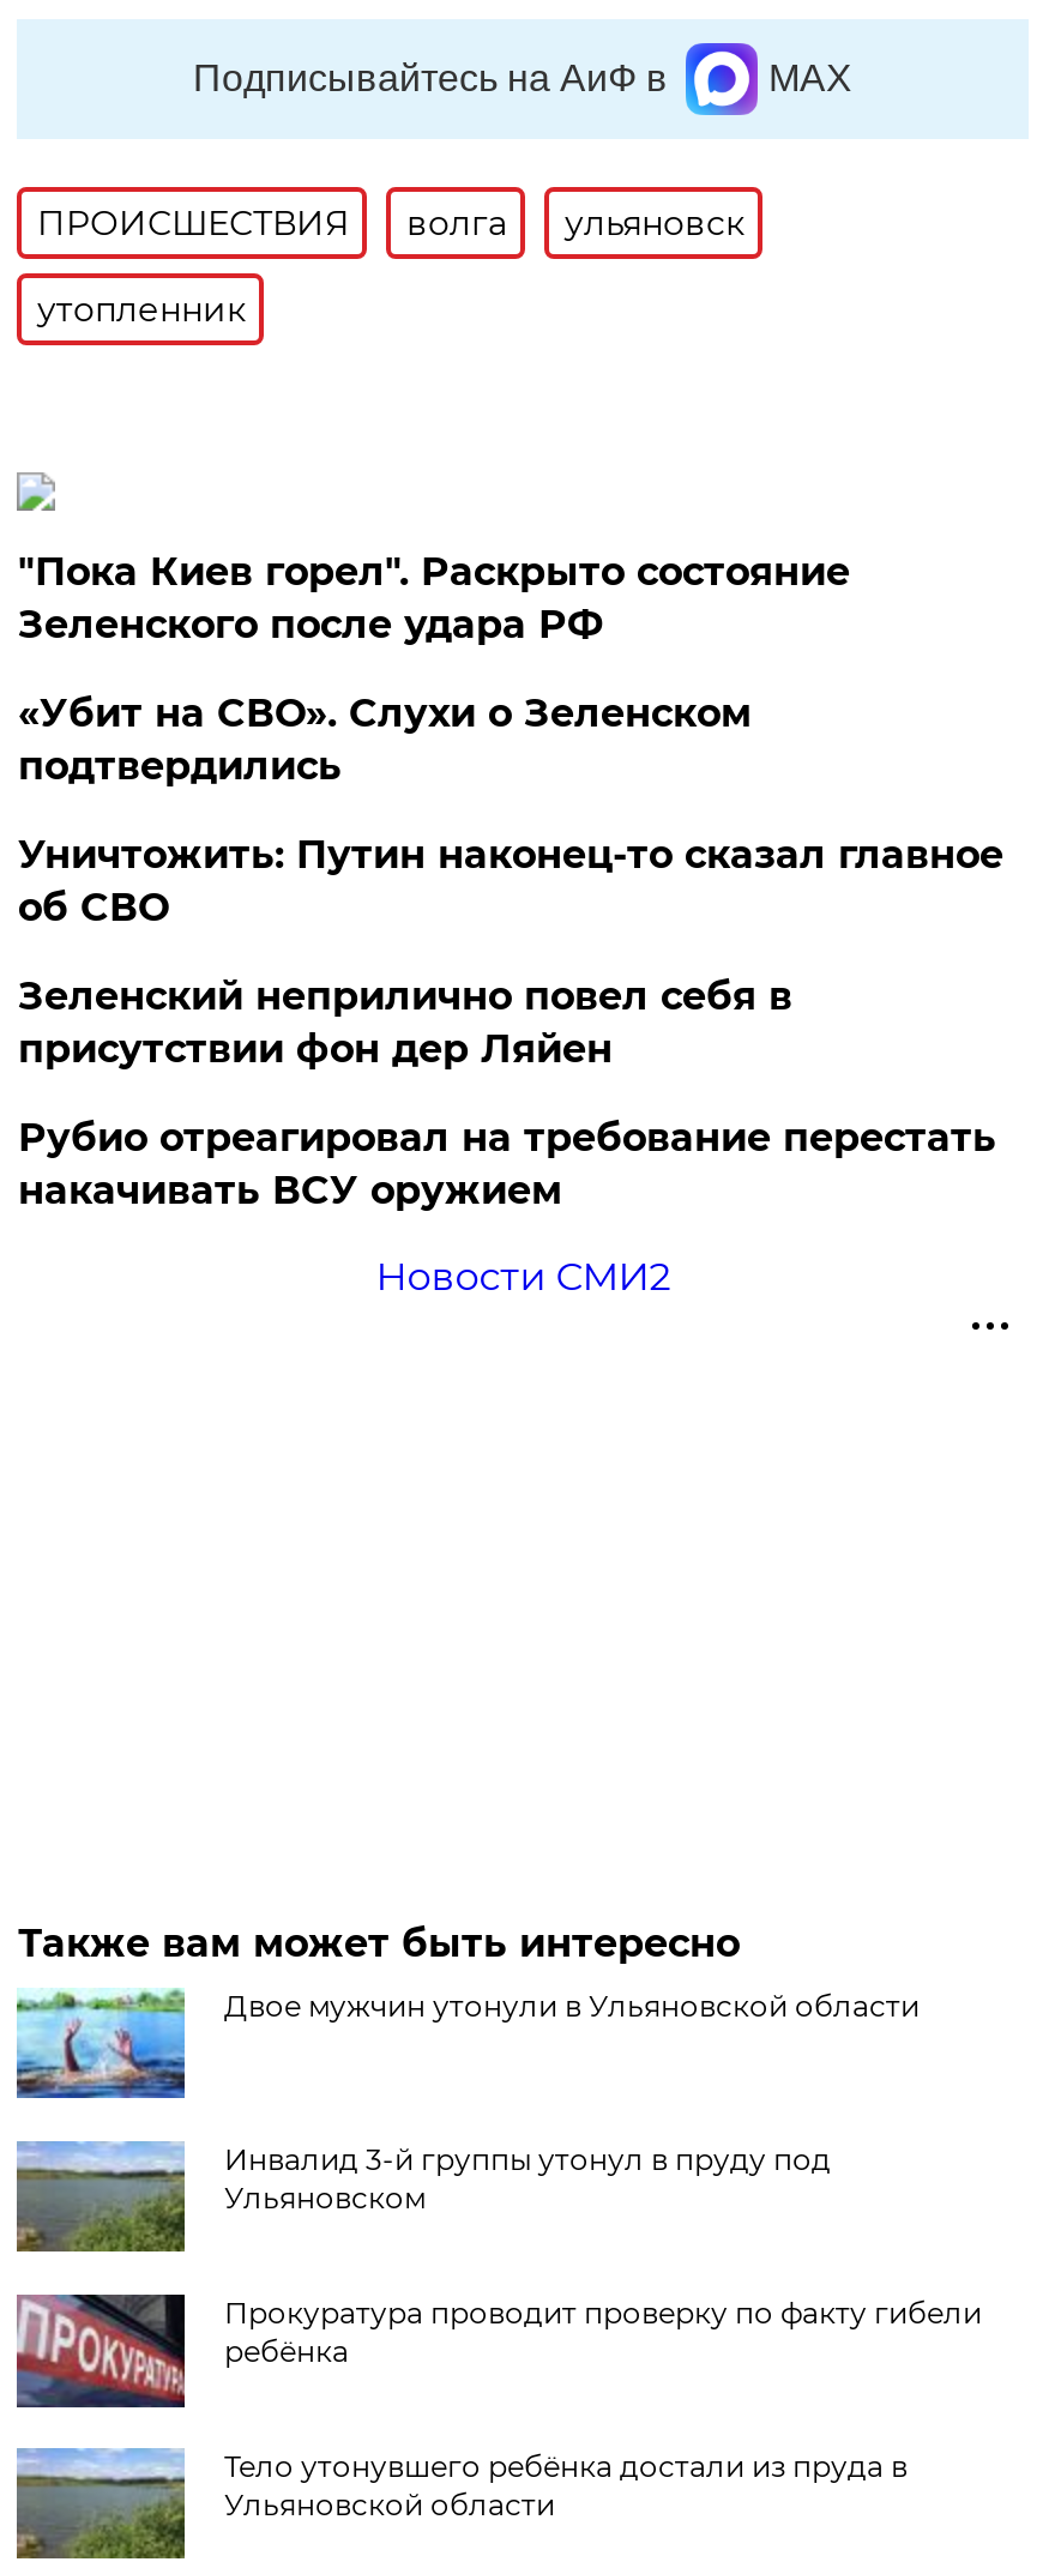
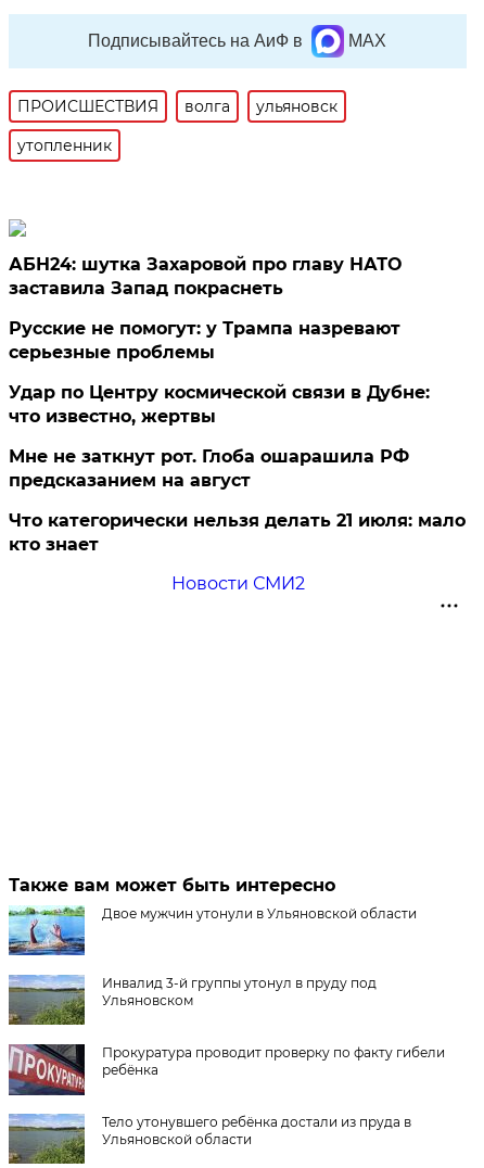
- "Пока Киев горел". Раскрыто состояние
- Зеленского после удара РФ
+ АБН24: шутка Захаровой про главу НАТО
+ заставила Запад покраснеть

- «Убит на СВО». Слухи о Зеленском
- подтвердились
+ Русские не помогут: у Трампа назревают
+ серьезные проблемы

- Уничтожить: Путин наконец-то сказал главное
- об СВО
+ Удар по Центру космической связи в Дубне:
+ что известно, жертвы

- Зеленский неприлично повел cебя в
- присутствии фон дер Ляйен
+ Мне не заткнут рот. Глоба ошарашила РФ
+ предсказанием на август

- Рубио отреагировал на требование перестать
- накачивать ВСУ оружием
+ Что категорически нельзя делать 21 июля: мало
+ кто знает
